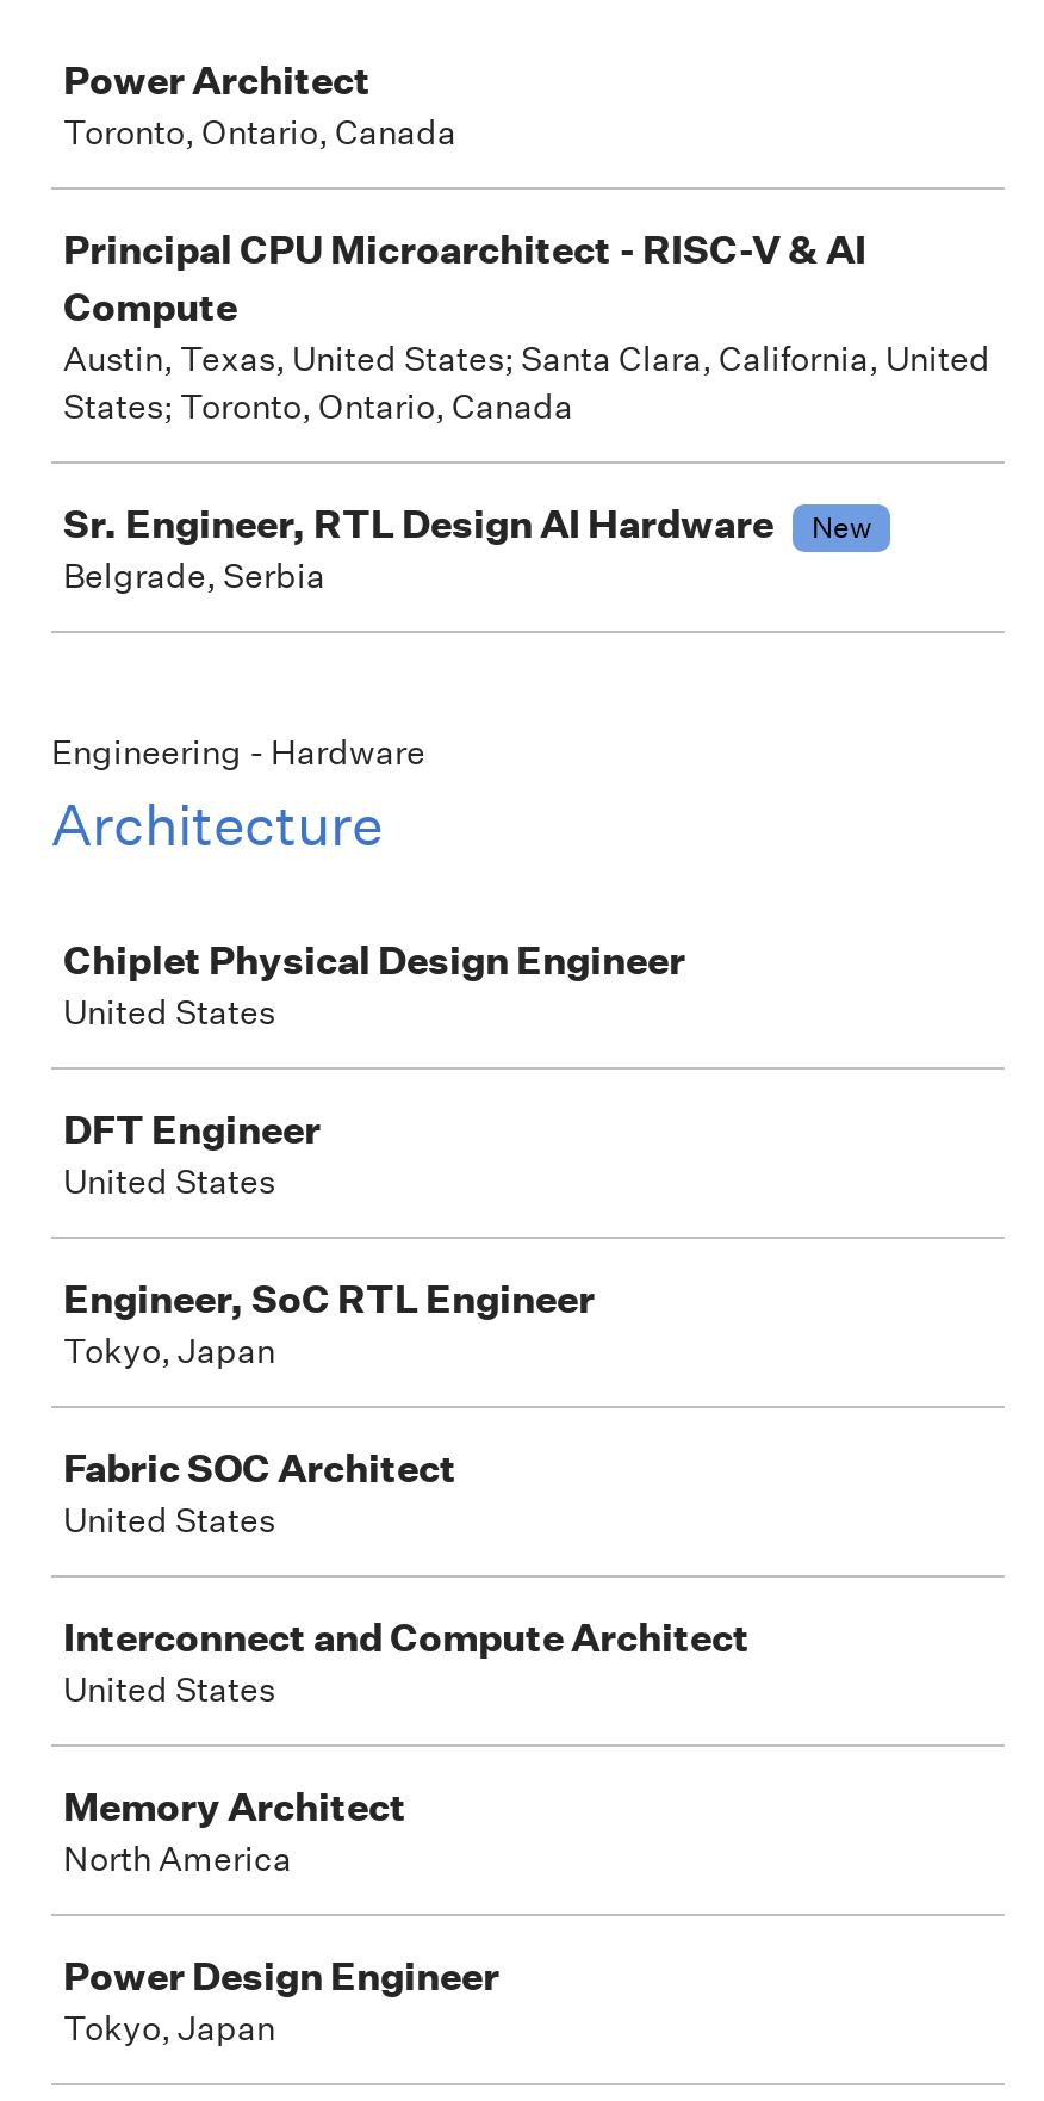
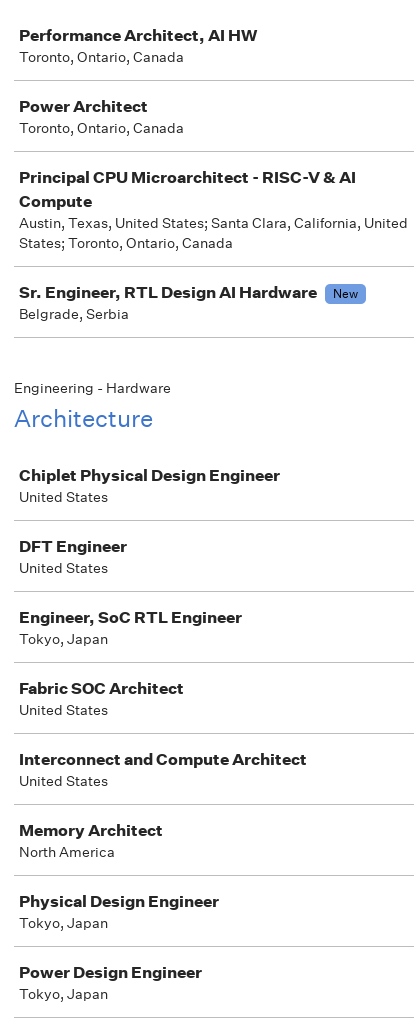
+ Performance Architect, AI HW
+ Toronto, Ontario, Canada

+ Physical Design Engineer
+ Tokyo, Japan
